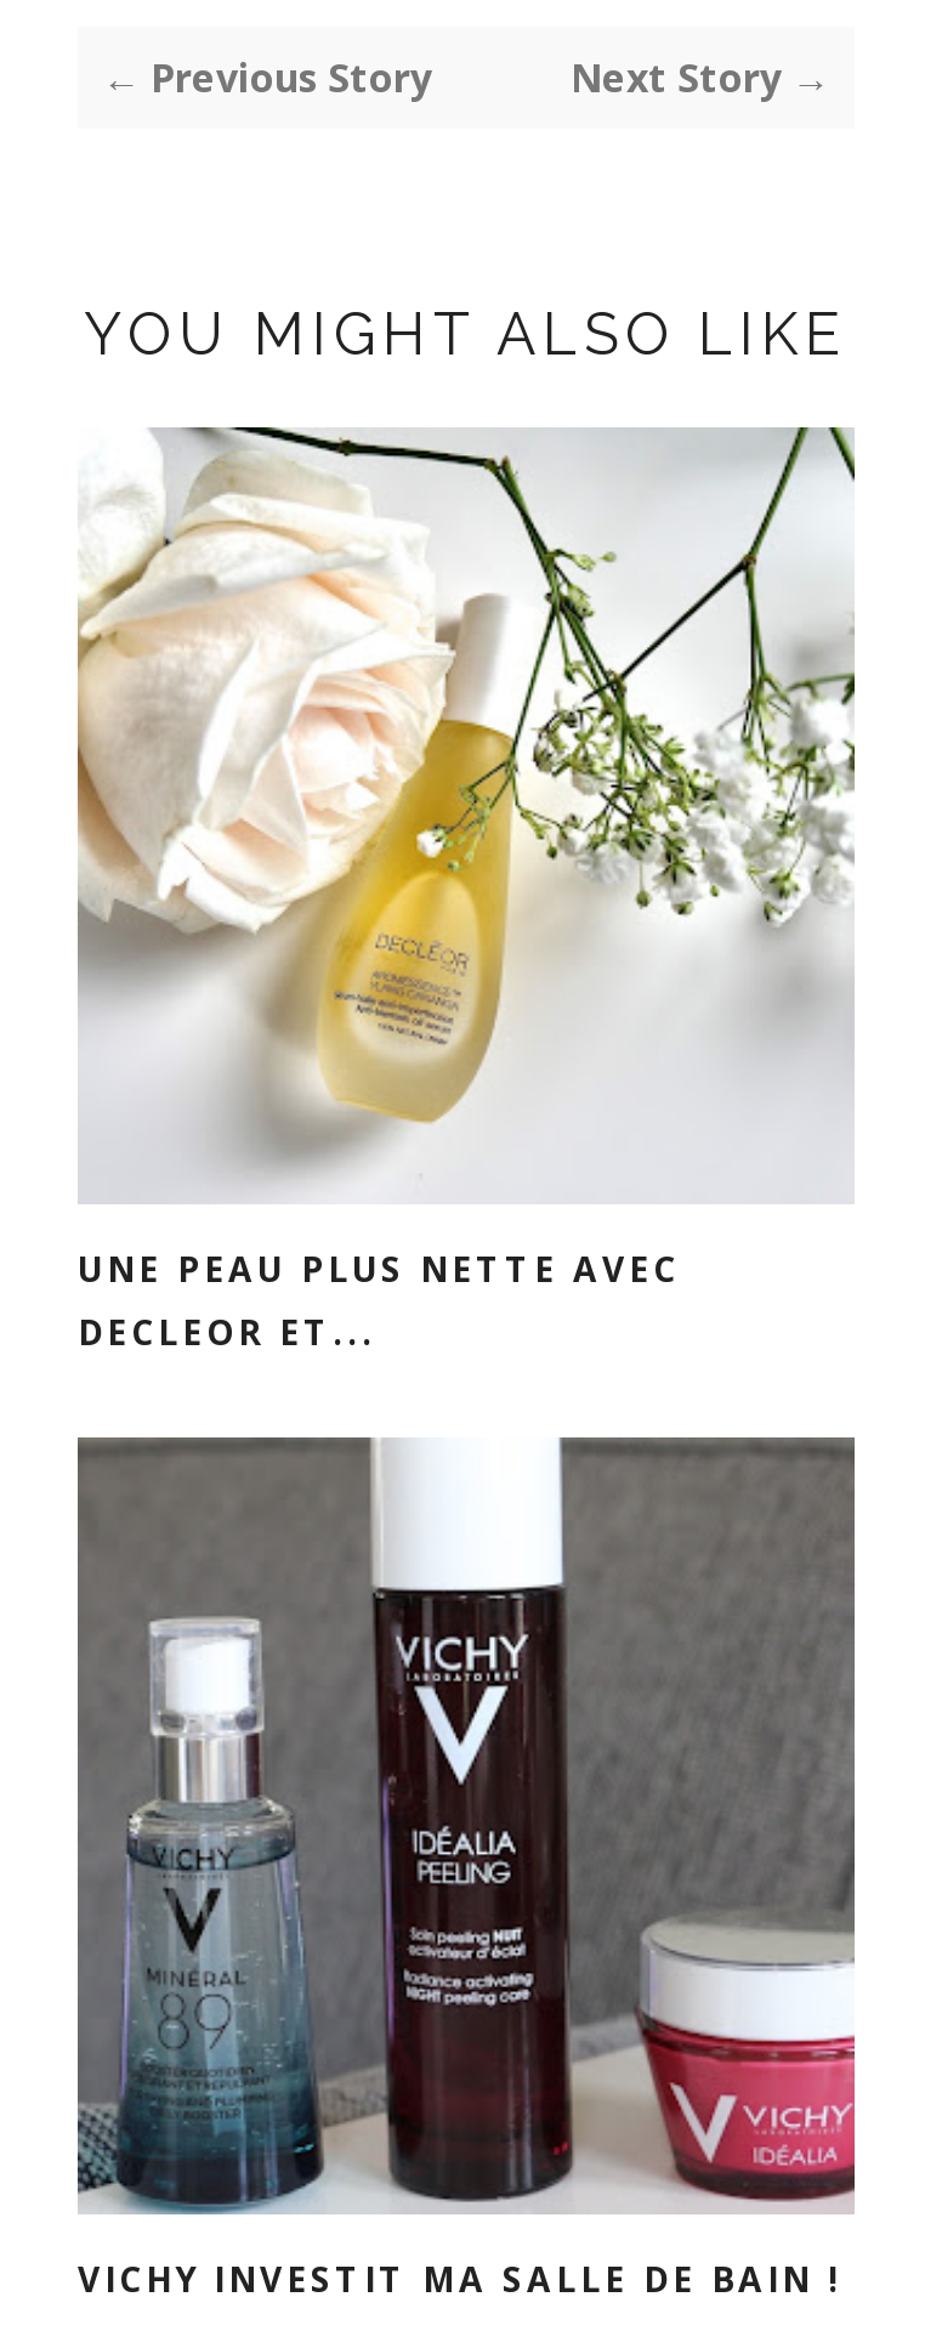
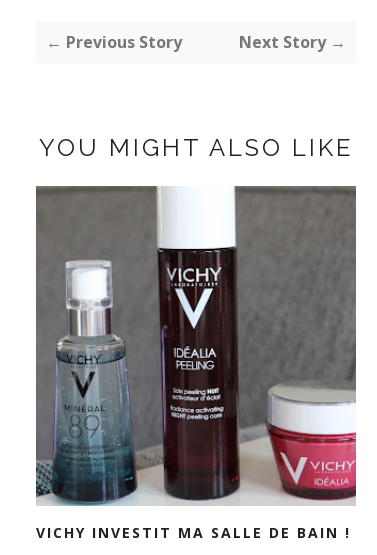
- [image]
- UNE PEAU PLUS NETTE AVEC
- DECLEOR ET...
